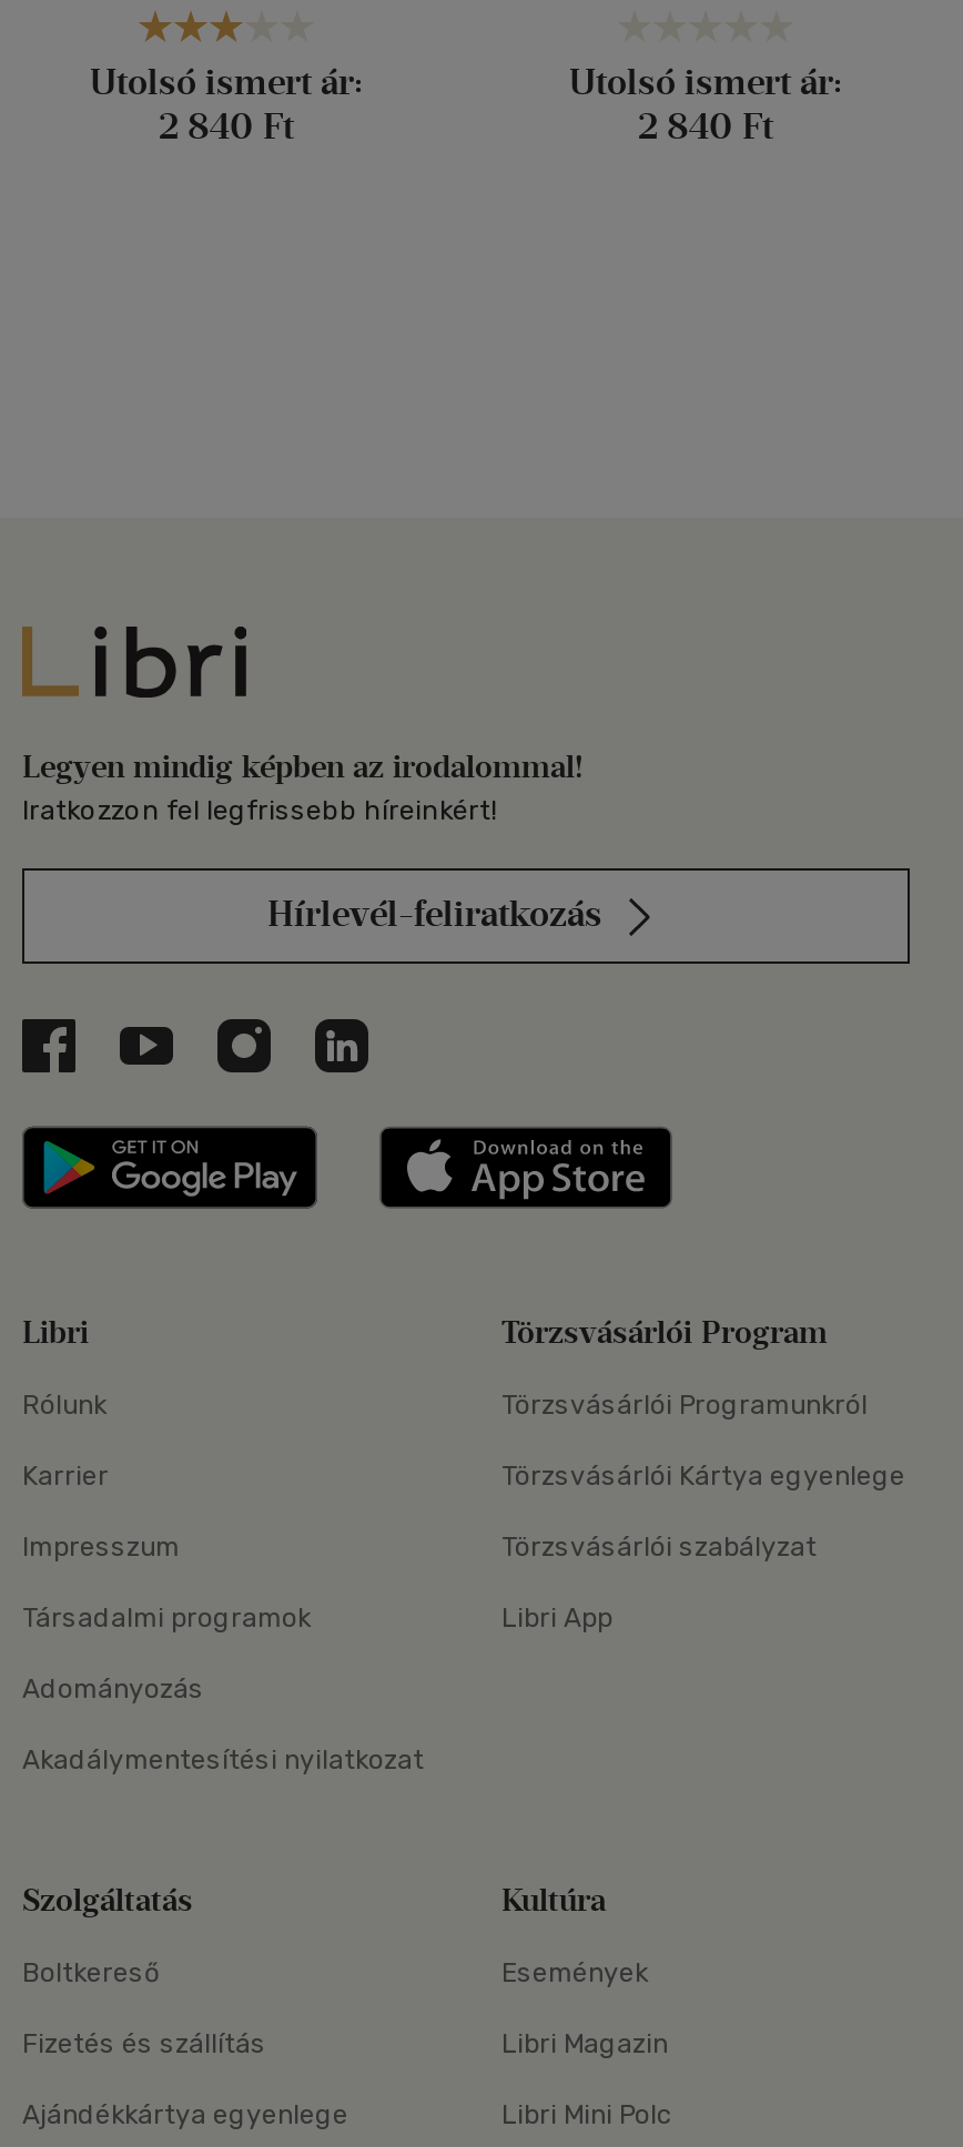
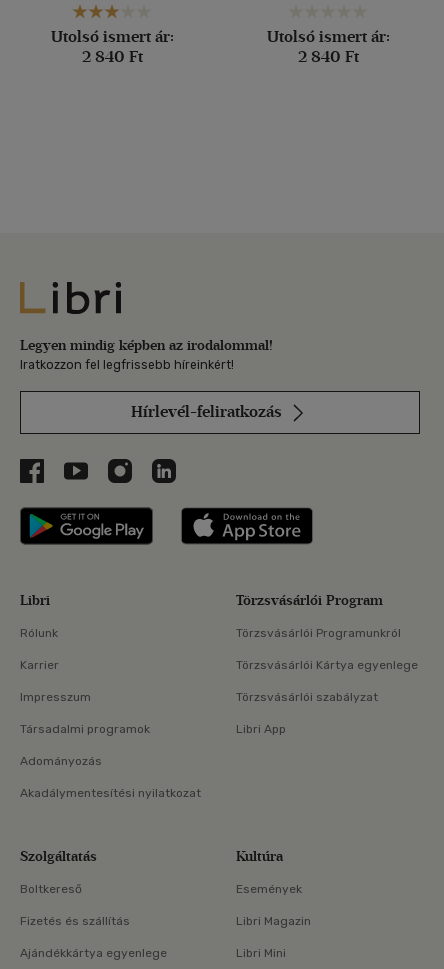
- Libri Mini Polc
+ Libri Mini
